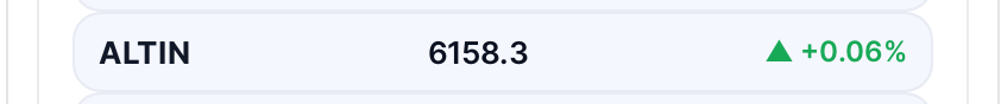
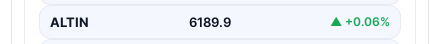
- 6158.3
+ 6189.9
